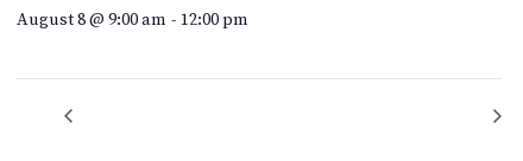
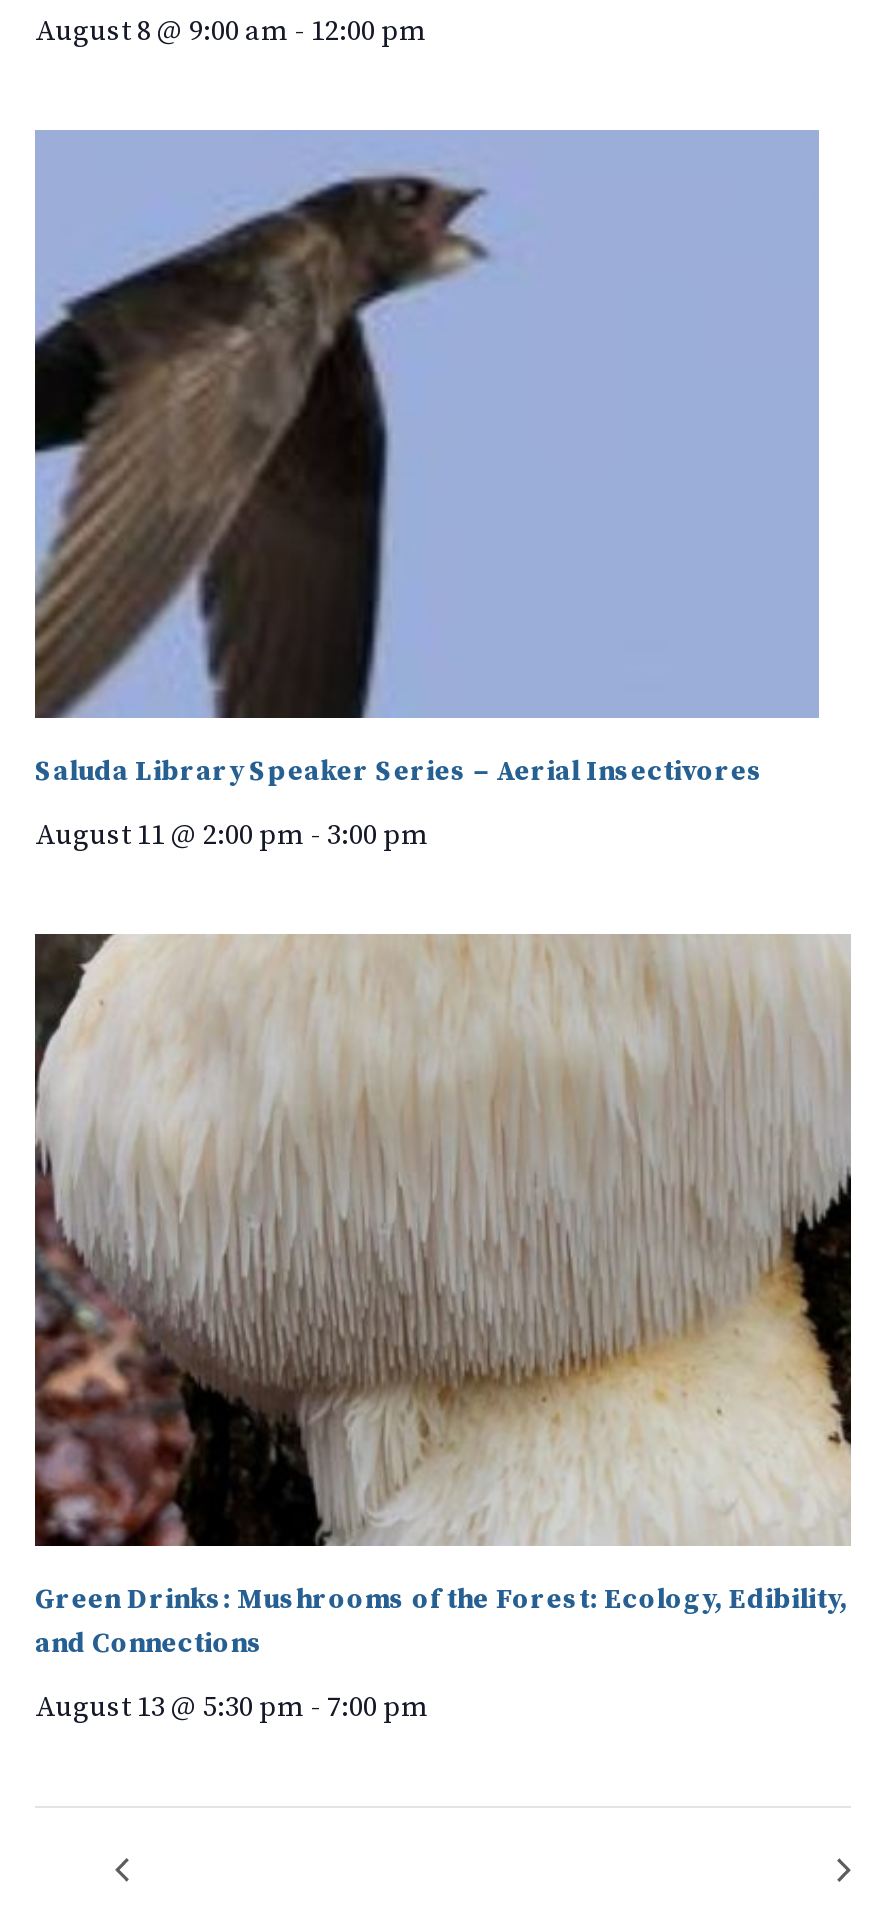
+ [image]
+ Saluda Library Speaker Series – Aerial Insectivores
+ August 11 @ 2:00 pm - 3:00 pm

+ [image]
+ Green Drinks: Mushrooms of the Forest: Ecology, Edibility,
+ and Connections
+ August 13 @ 5:30 pm - 7:00 pm
